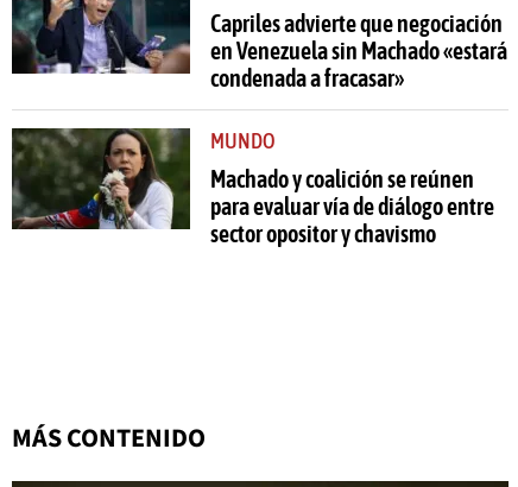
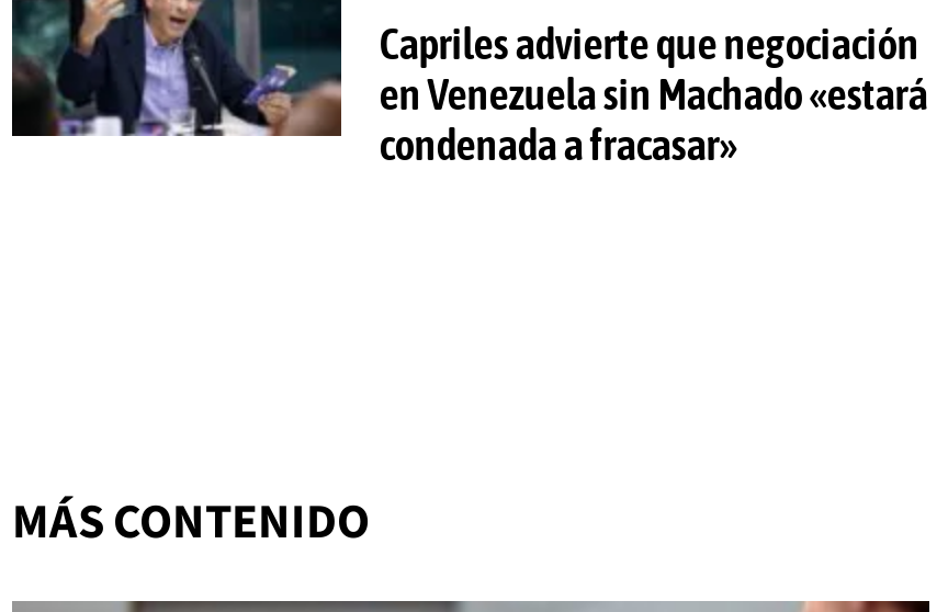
- [image]
- MUNDO
- Machado y coalición se reúnen
- para evaluar vía de diálogo entre
- sector opositor y chavismo
